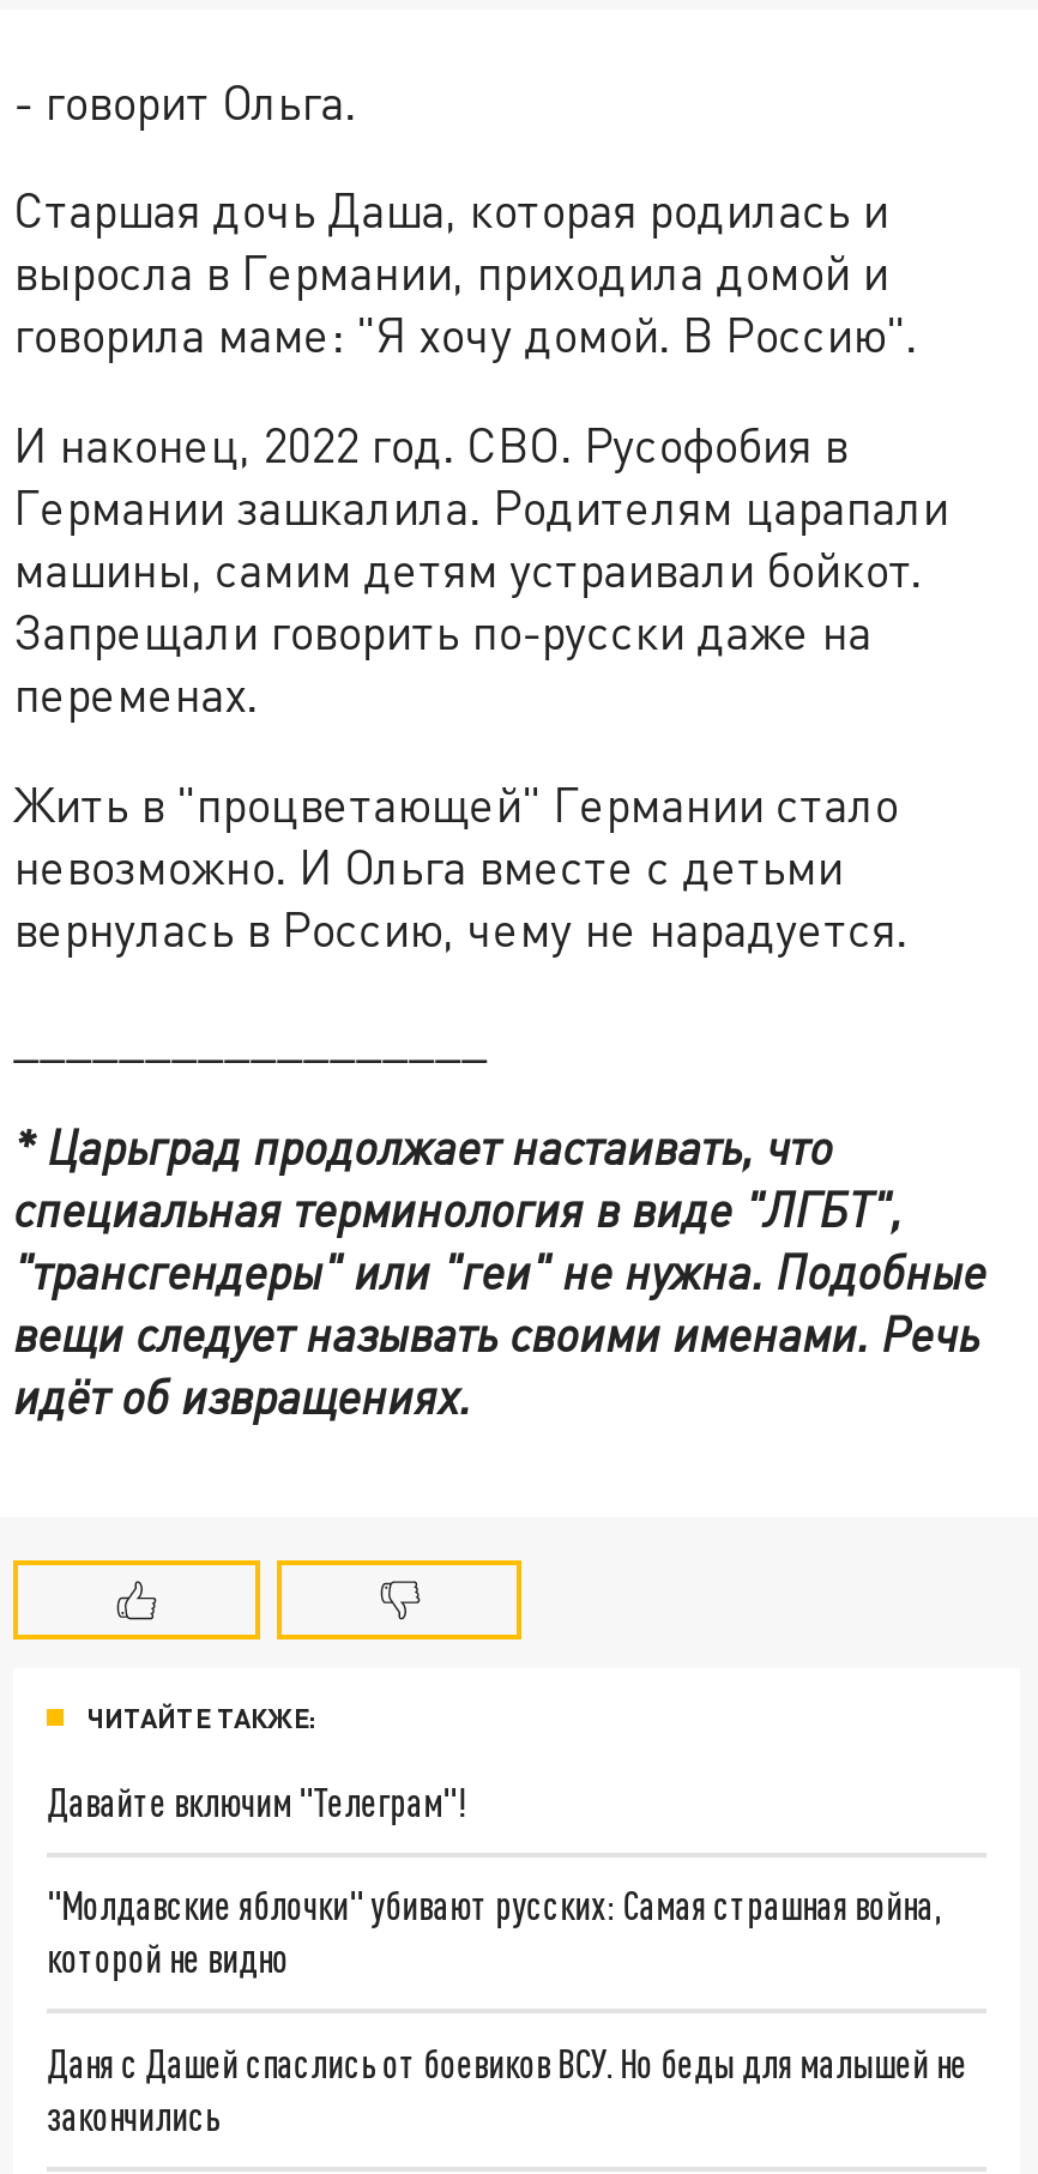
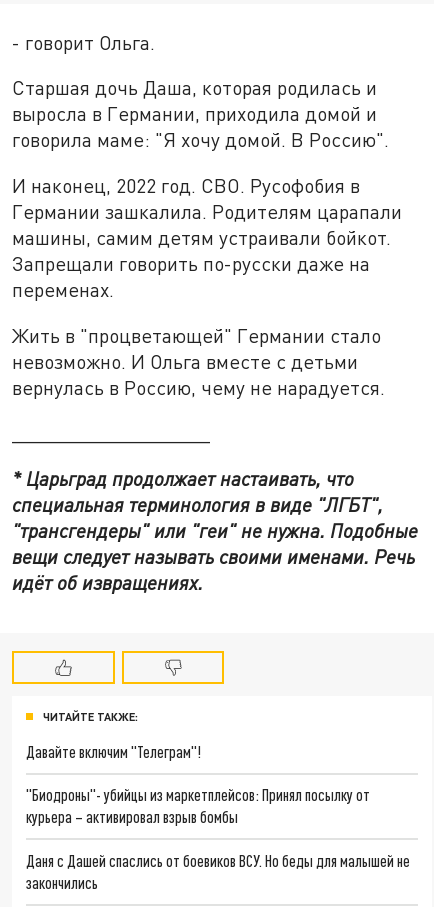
- "Молдавские яблочки" убивают русских: Самая страшная война,
- которой не видно
+ "Биодроны"- убийцы из маркетплейсов: Принял посылку от
+ курьера – активировал взрыв бомбы
